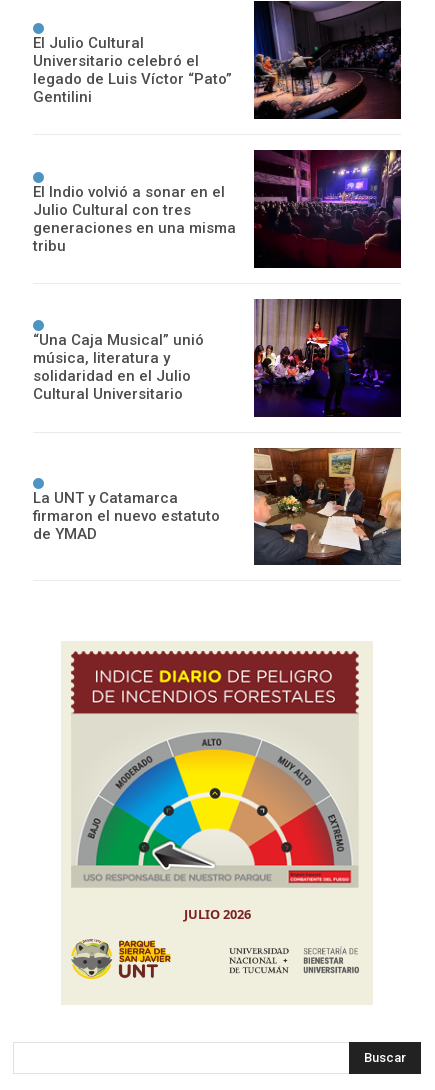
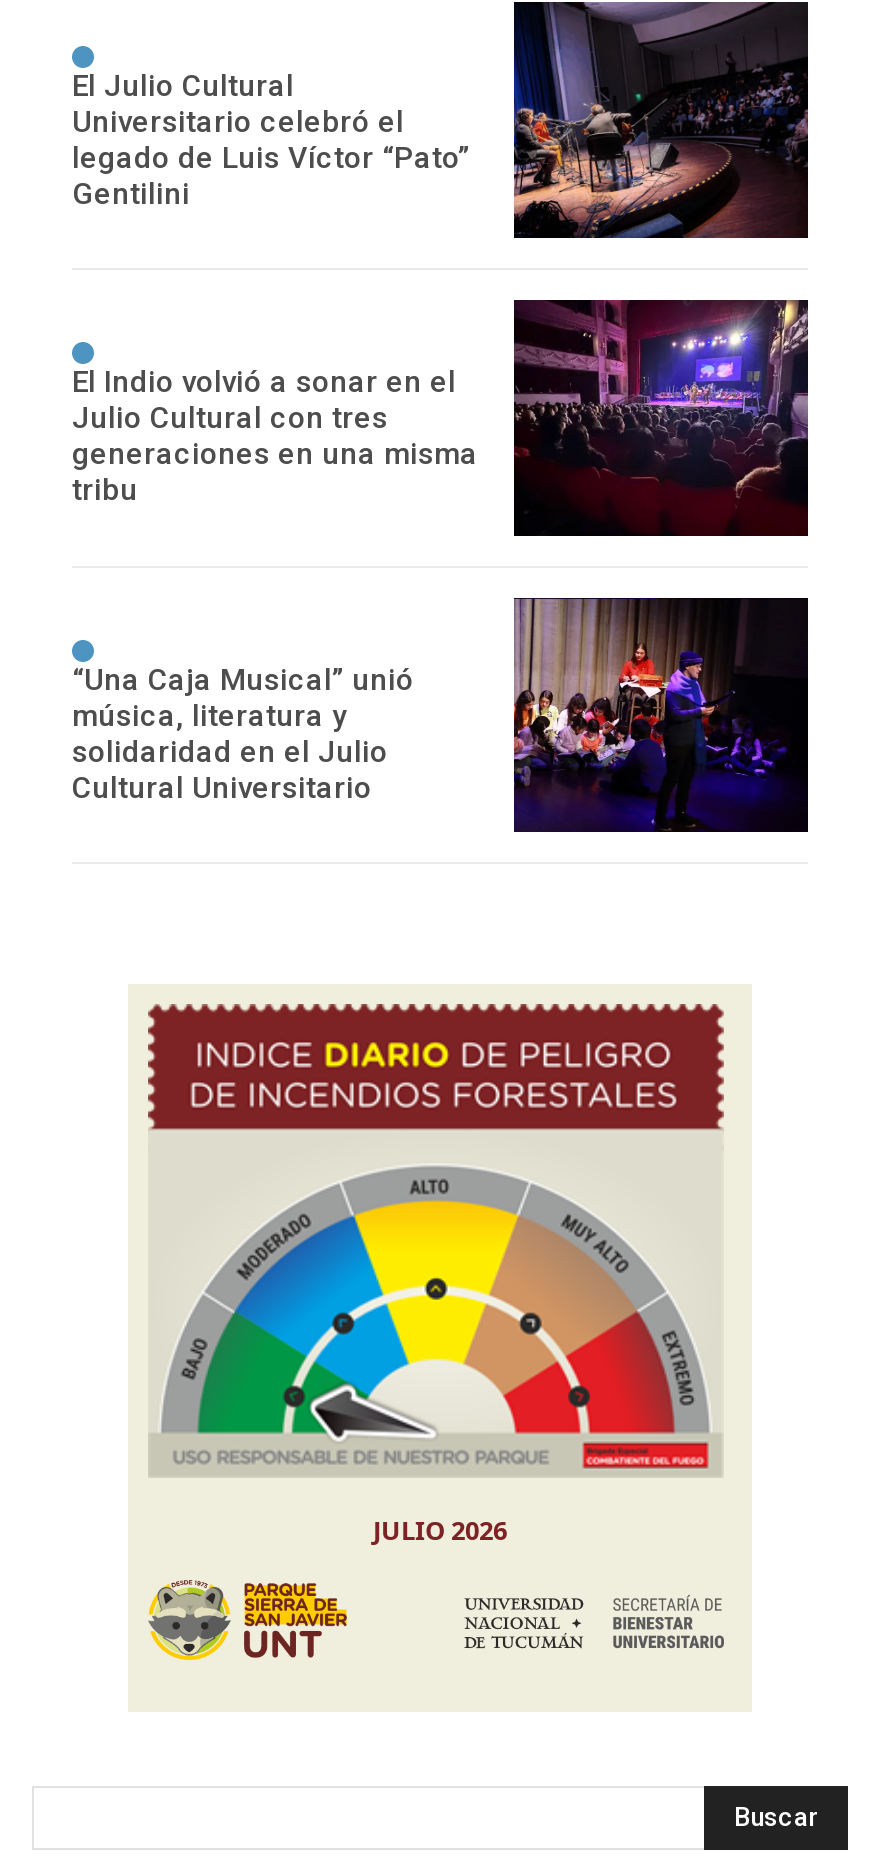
- [image]
- La UNT y Catamarca
- firmaron el nuevo estatuto
- de YMAD
